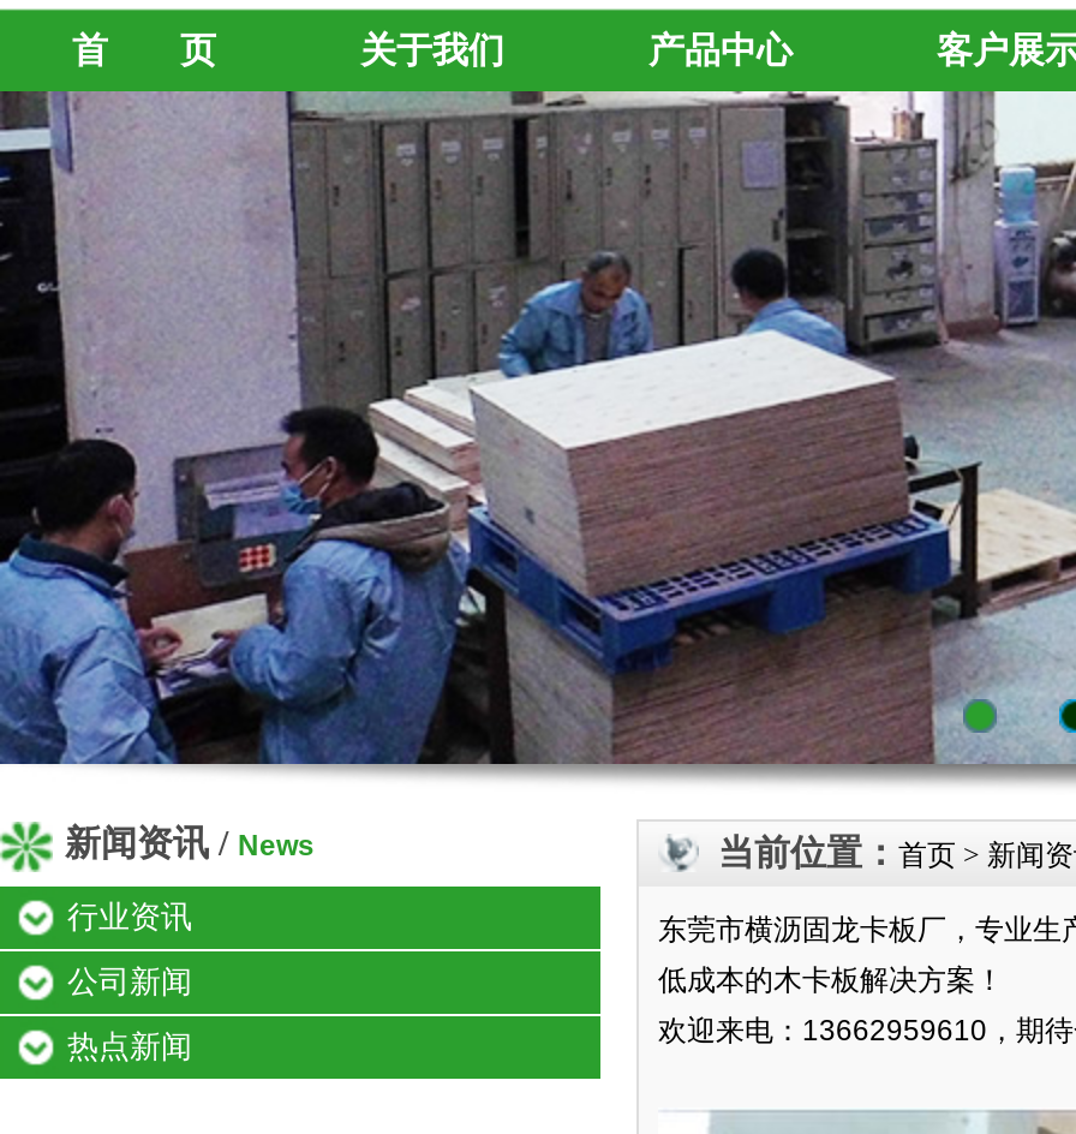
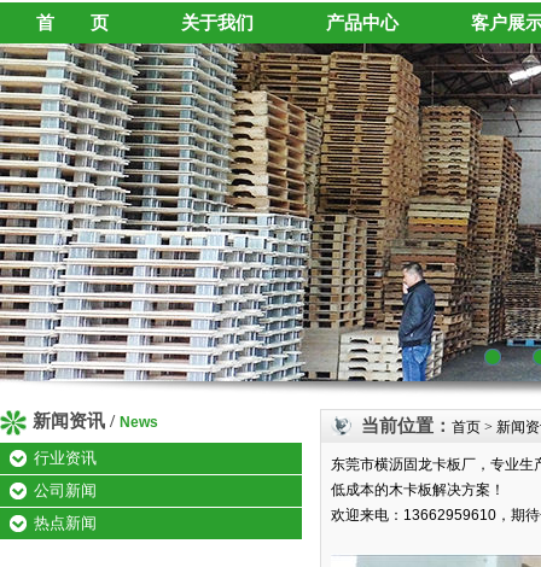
- [image]
+ [image]
